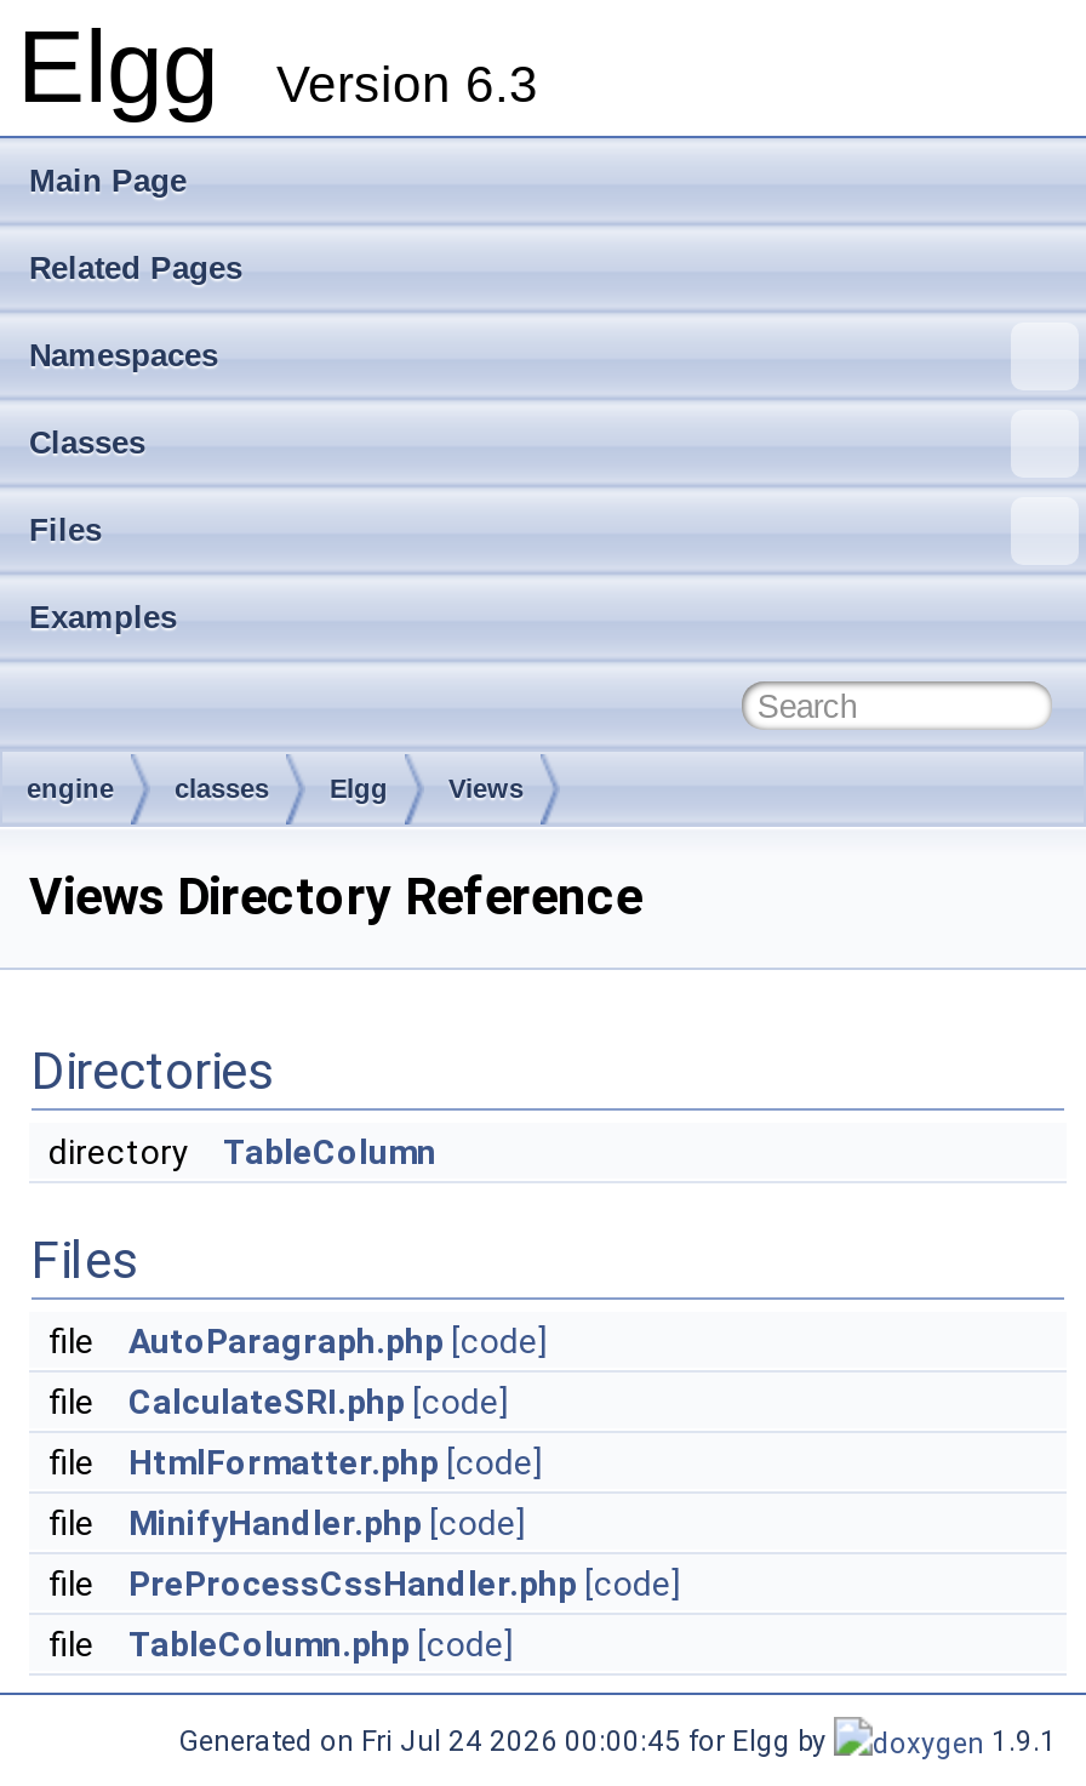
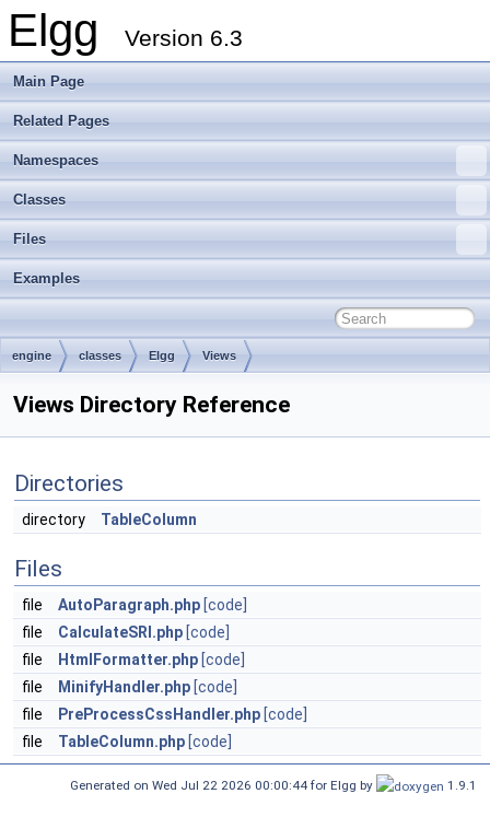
- Generated on Fri Jul 24 2026 00:00:45 for Elgg by
+ Generated on Wed Jul 22 2026 00:00:44 for Elgg by
